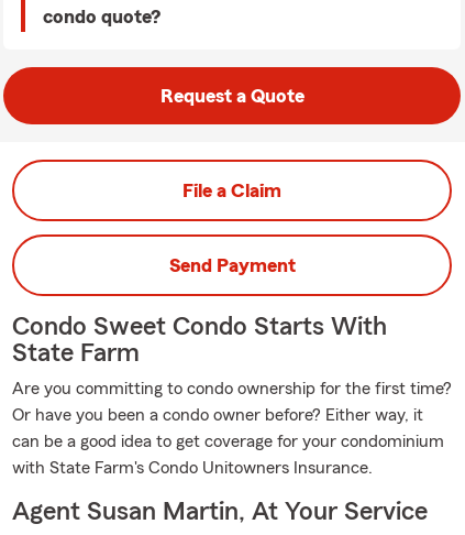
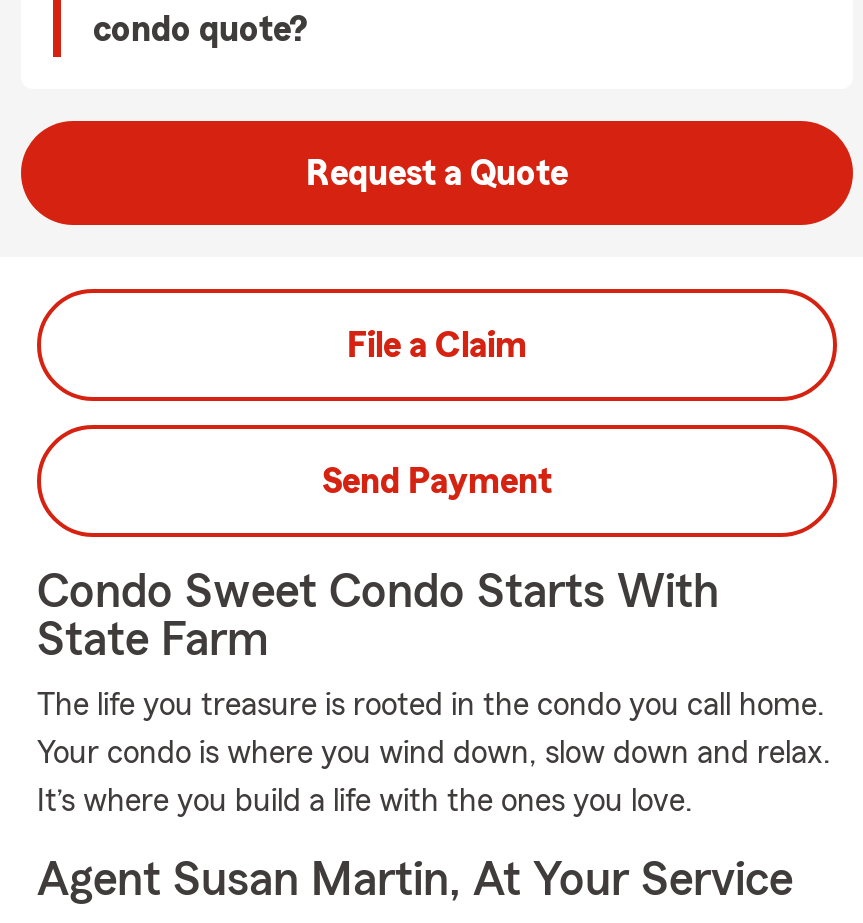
- Are you committing to condo ownership for the first time?
- Or have you been a condo owner before? Either way, it
- can be a good idea to get coverage for your condominium
- with State Farm's Condo Unitowners Insurance.
+ The life you treasure is rooted in the condo you call home.
+ Your condo is where you wind down, slow down and relax.
+ It’s where you build a life with the ones you love.
